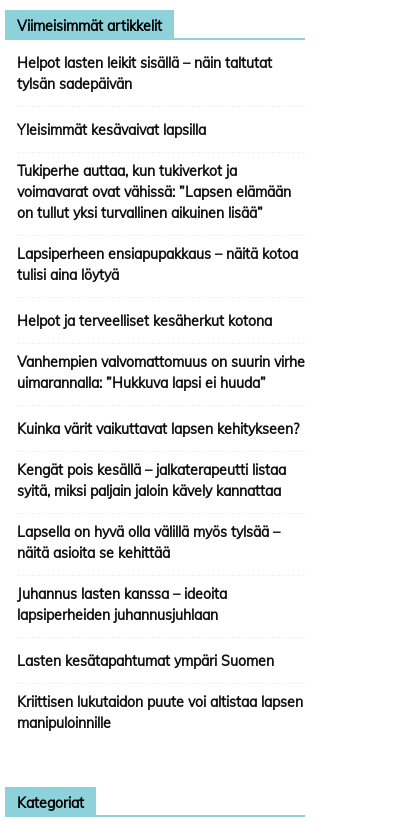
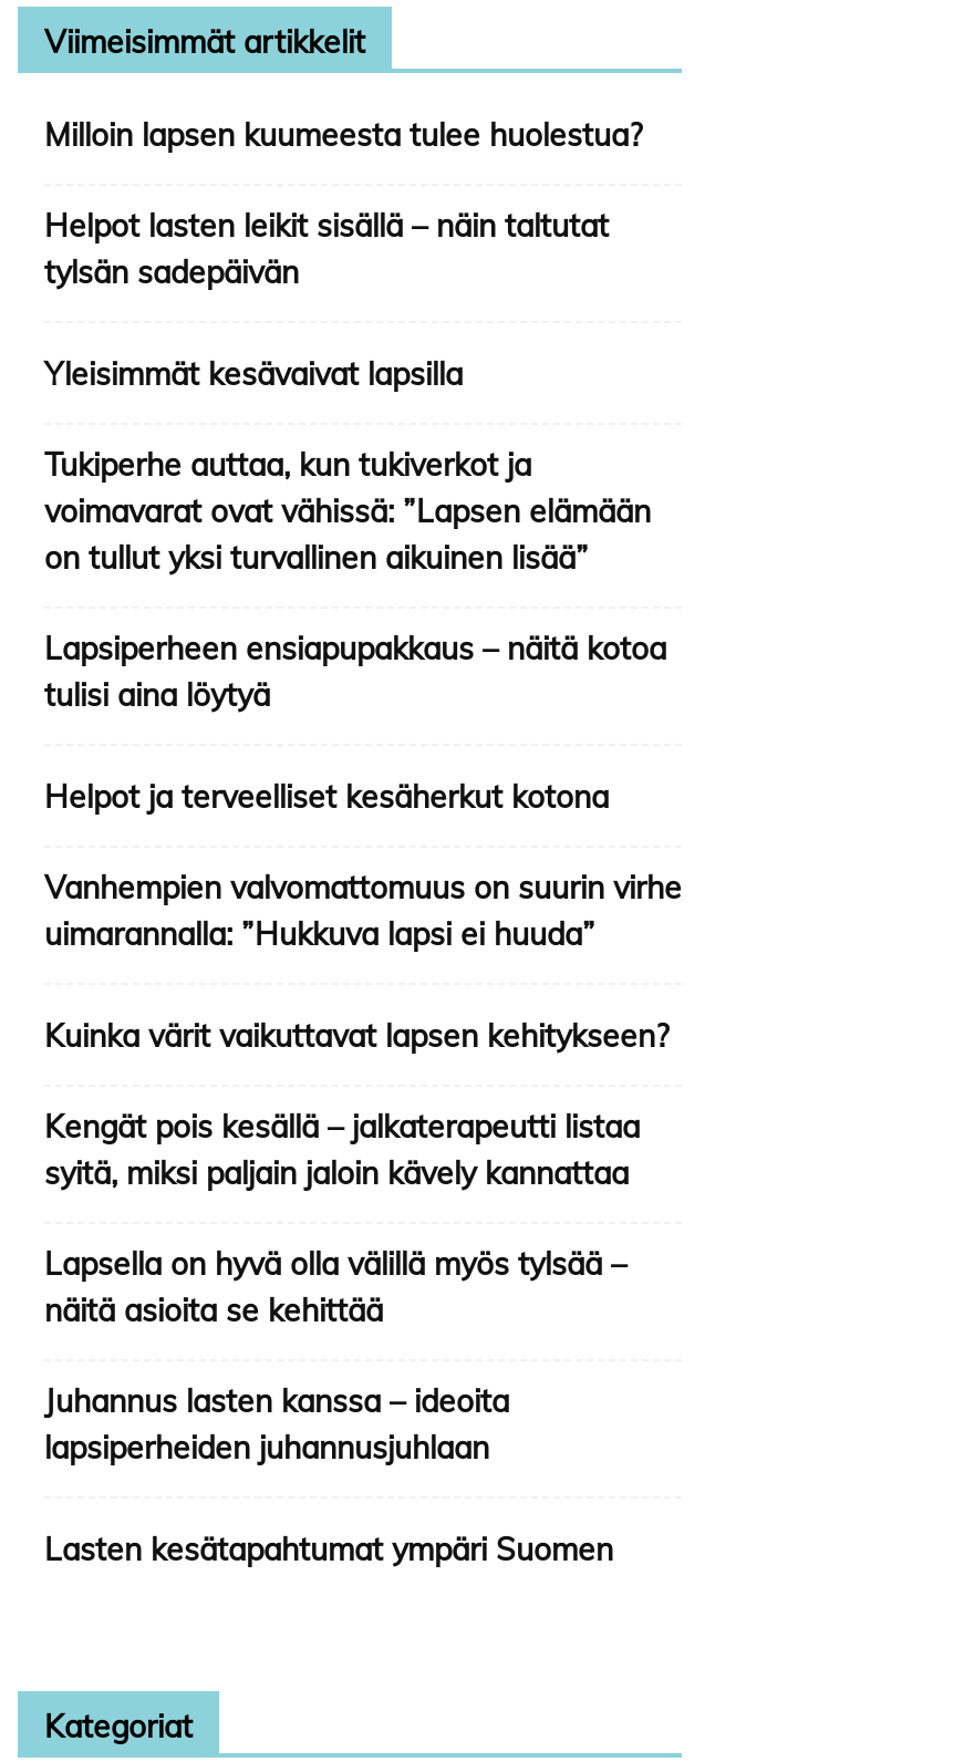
+ Milloin lapsen kuumeesta tulee huolestua?

moved down: Helpot lasten leikit sisällä – näin taltutat | tylsän sadepäivän | Yleisimmät kesävaivat lapsilla | ... | lapsiperheiden juhannusjuhlaan | Lasten kesätapahtumat ympäri Suomen

- Kriittisen lukutaidon puute voi altistaa lapsen
- manipuloinnille
